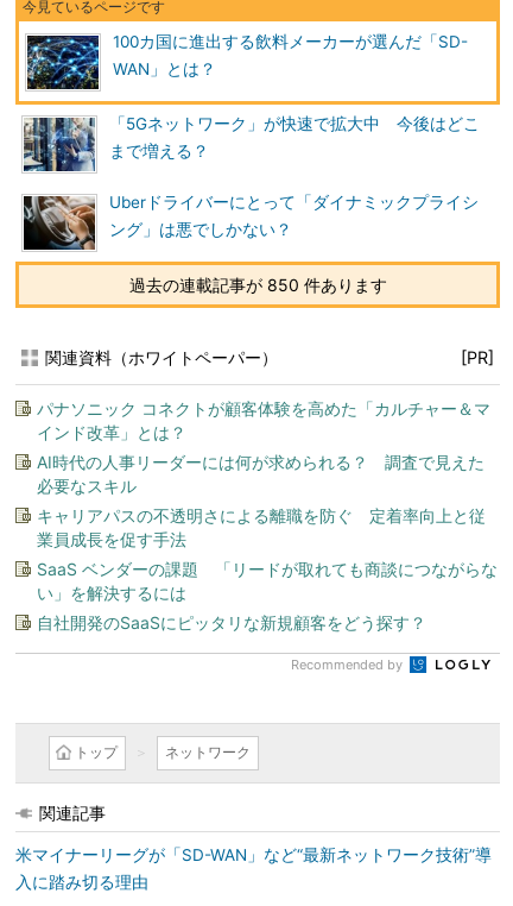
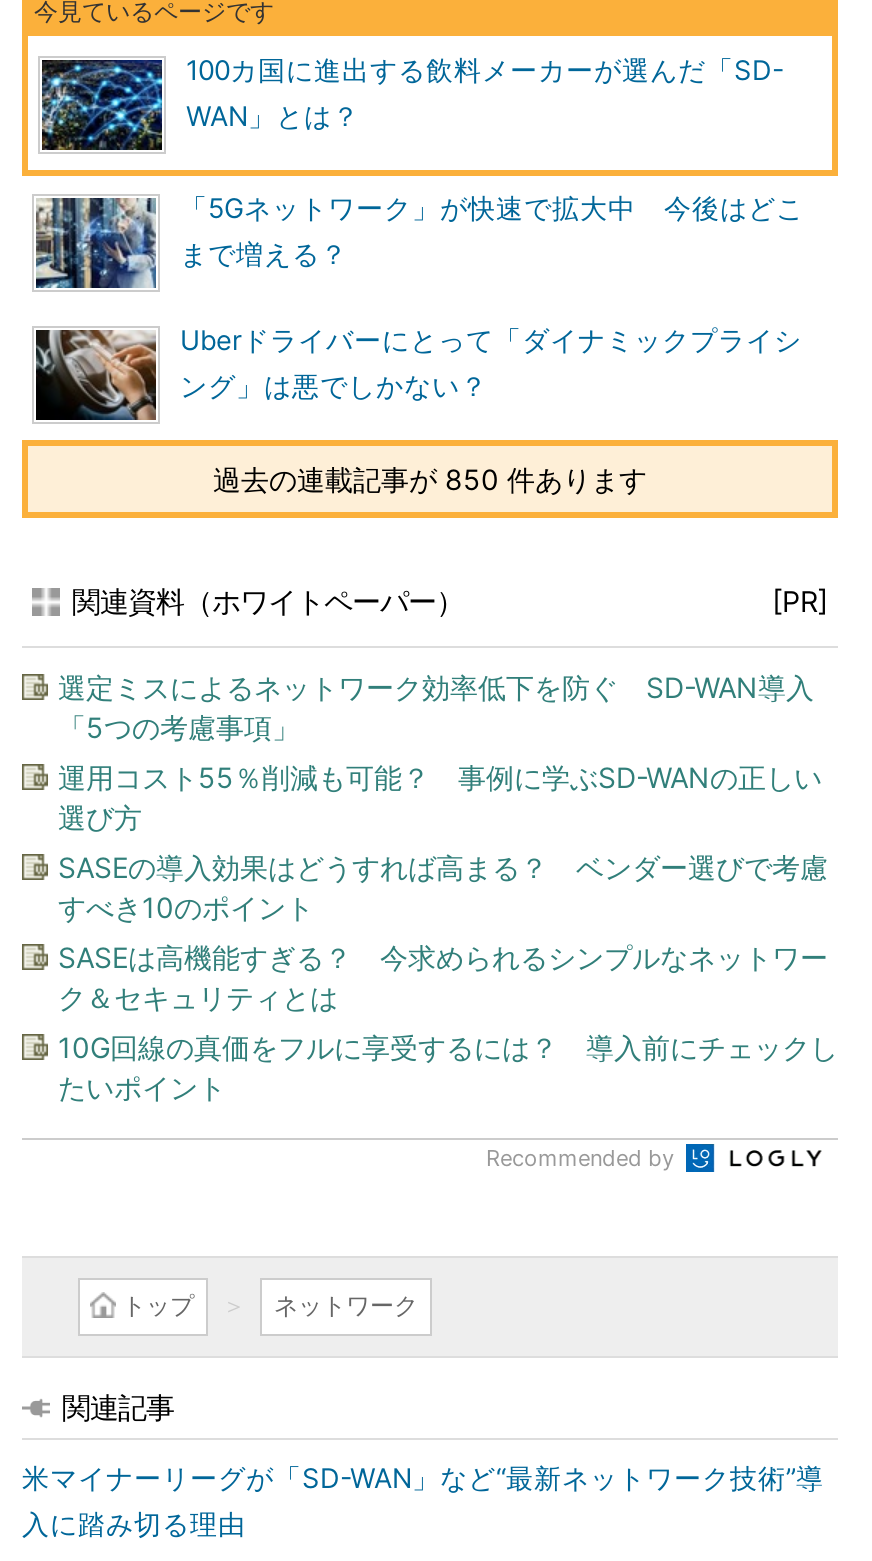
- パナソニック コネクトが顧客体験を高めた「カルチャー＆マ
- インド改革」とは？
+ 選定ミスによるネットワーク効率低下を防ぐ SD-WAN導入
+ 「5つの考慮事項」

- AI時代の人事リーダーには何が求められる？ 調査で見えた
- 必要なスキル
+ 運用コスト55％削減も可能？ 事例に学ぶSD-WANの正しい
+ 選び方

- キャリアパスの不透明さによる離職を防ぐ 定着率向上と従
- 業員成長を促す手法
+ SASEの導入効果はどうすれば高まる？ ベンダー選びで考慮
+ すべき10のポイント

- SaaS ベンダーの課題 「リードが取れても商談につながらな
- い」を解決するには
+ SASEは高機能すぎる？ 今求められるシンプルなネットワー
+ ク＆セキュリティとは

- 自社開発のSaaSにピッタリな新規顧客をどう探す？
+ 10G回線の真価をフルに享受するには？ 導入前にチェックし
+ たいポイント
